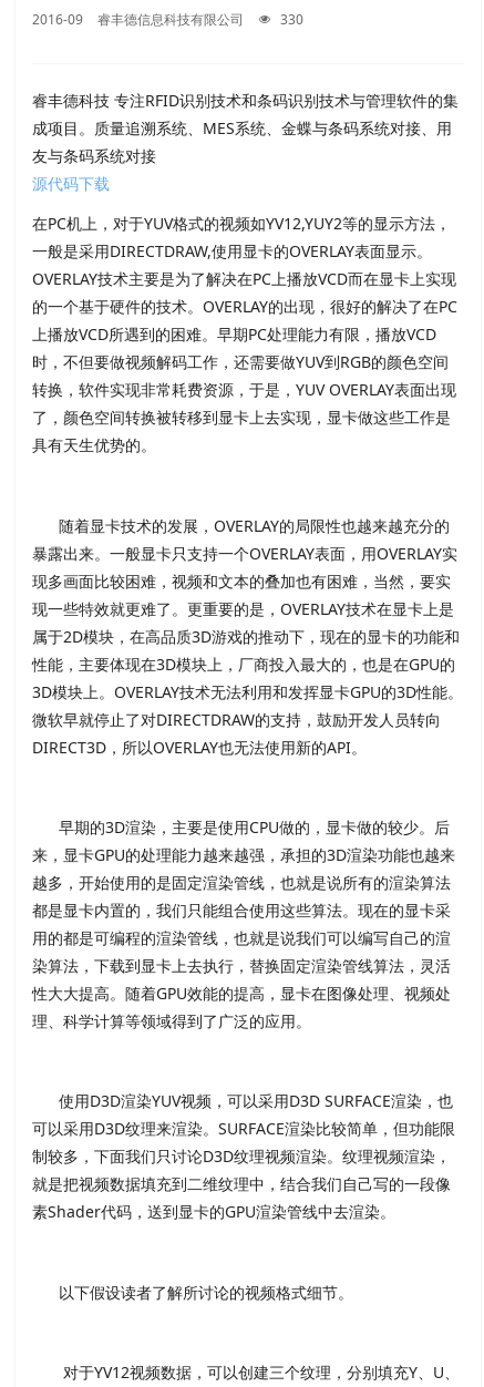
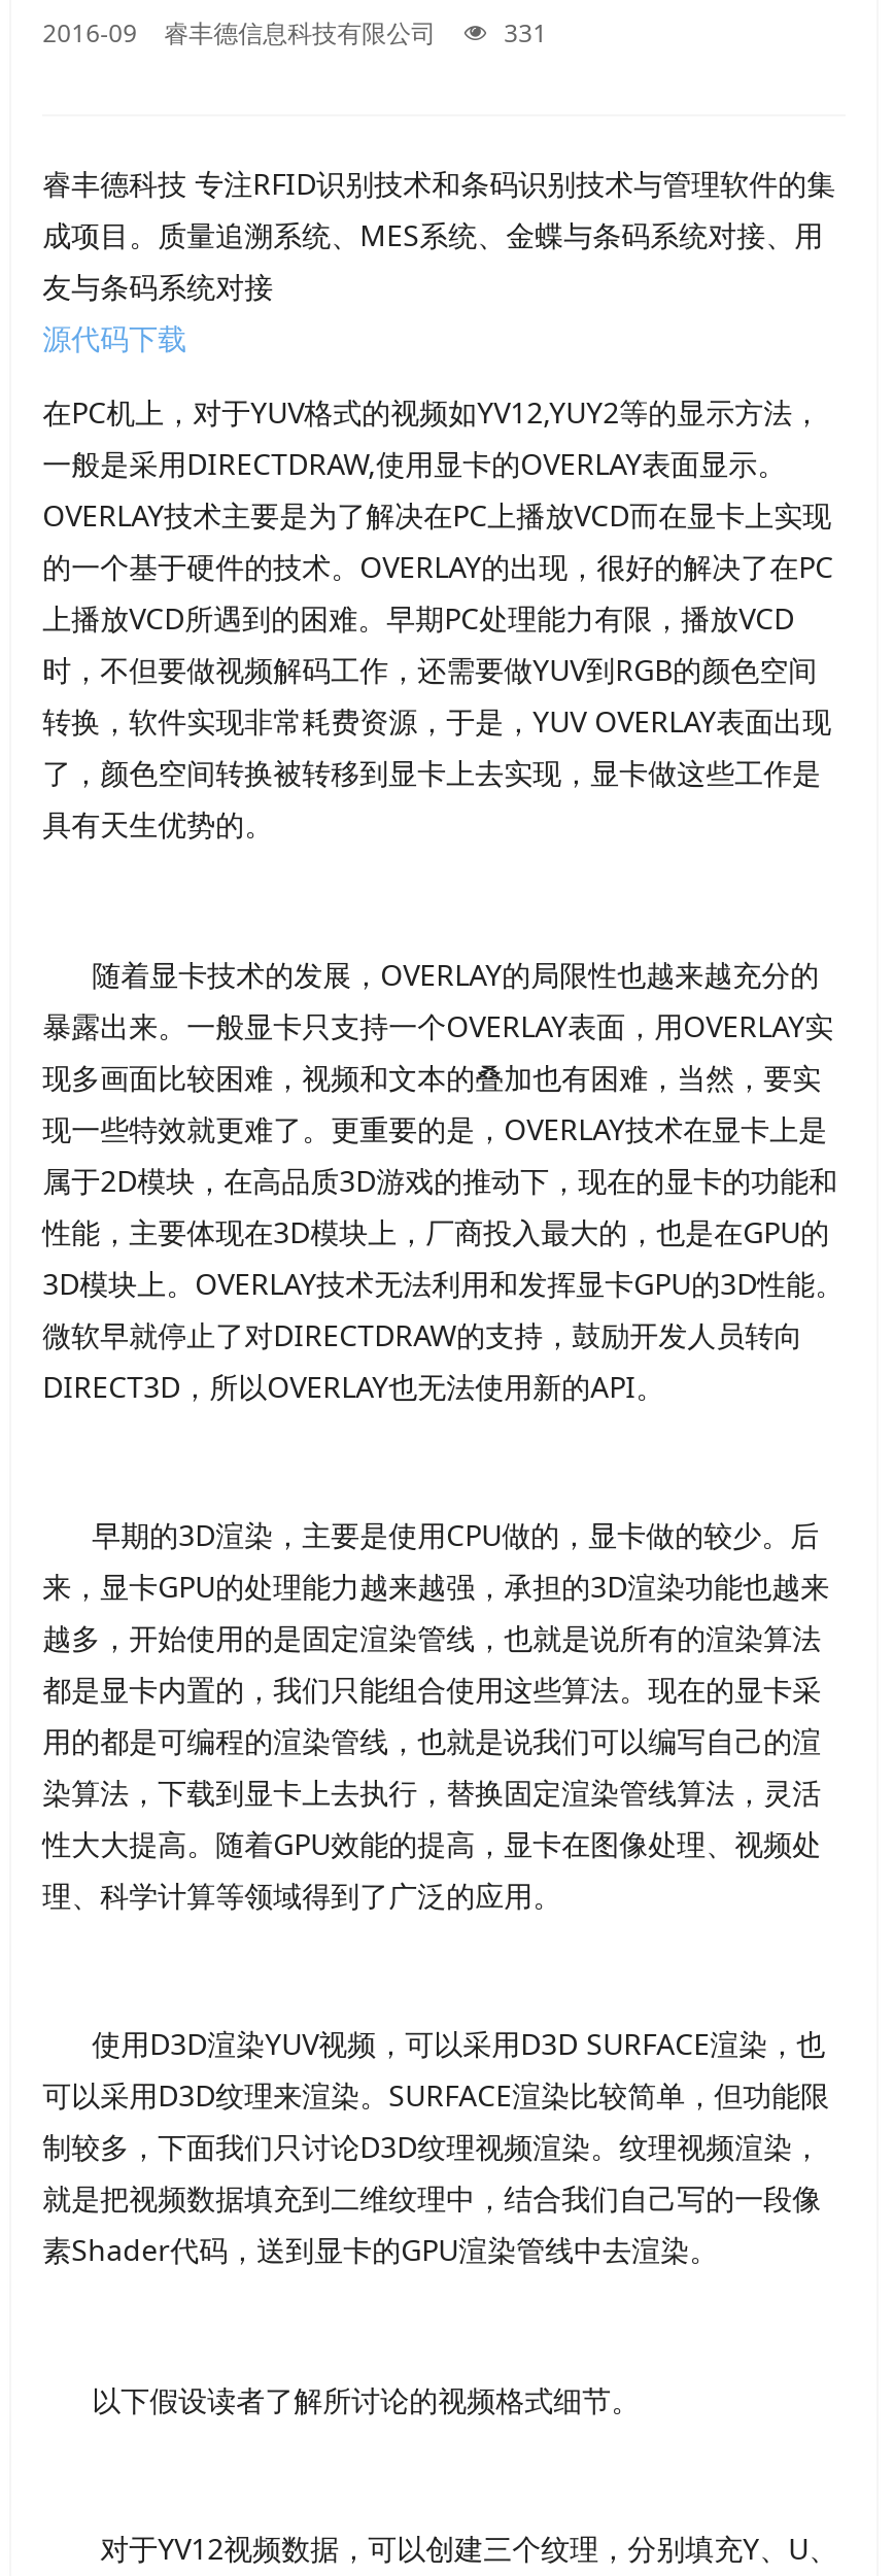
- 2016-09 睿丰德信息科技有限公司 330
+ 2016-09 睿丰德信息科技有限公司 331
